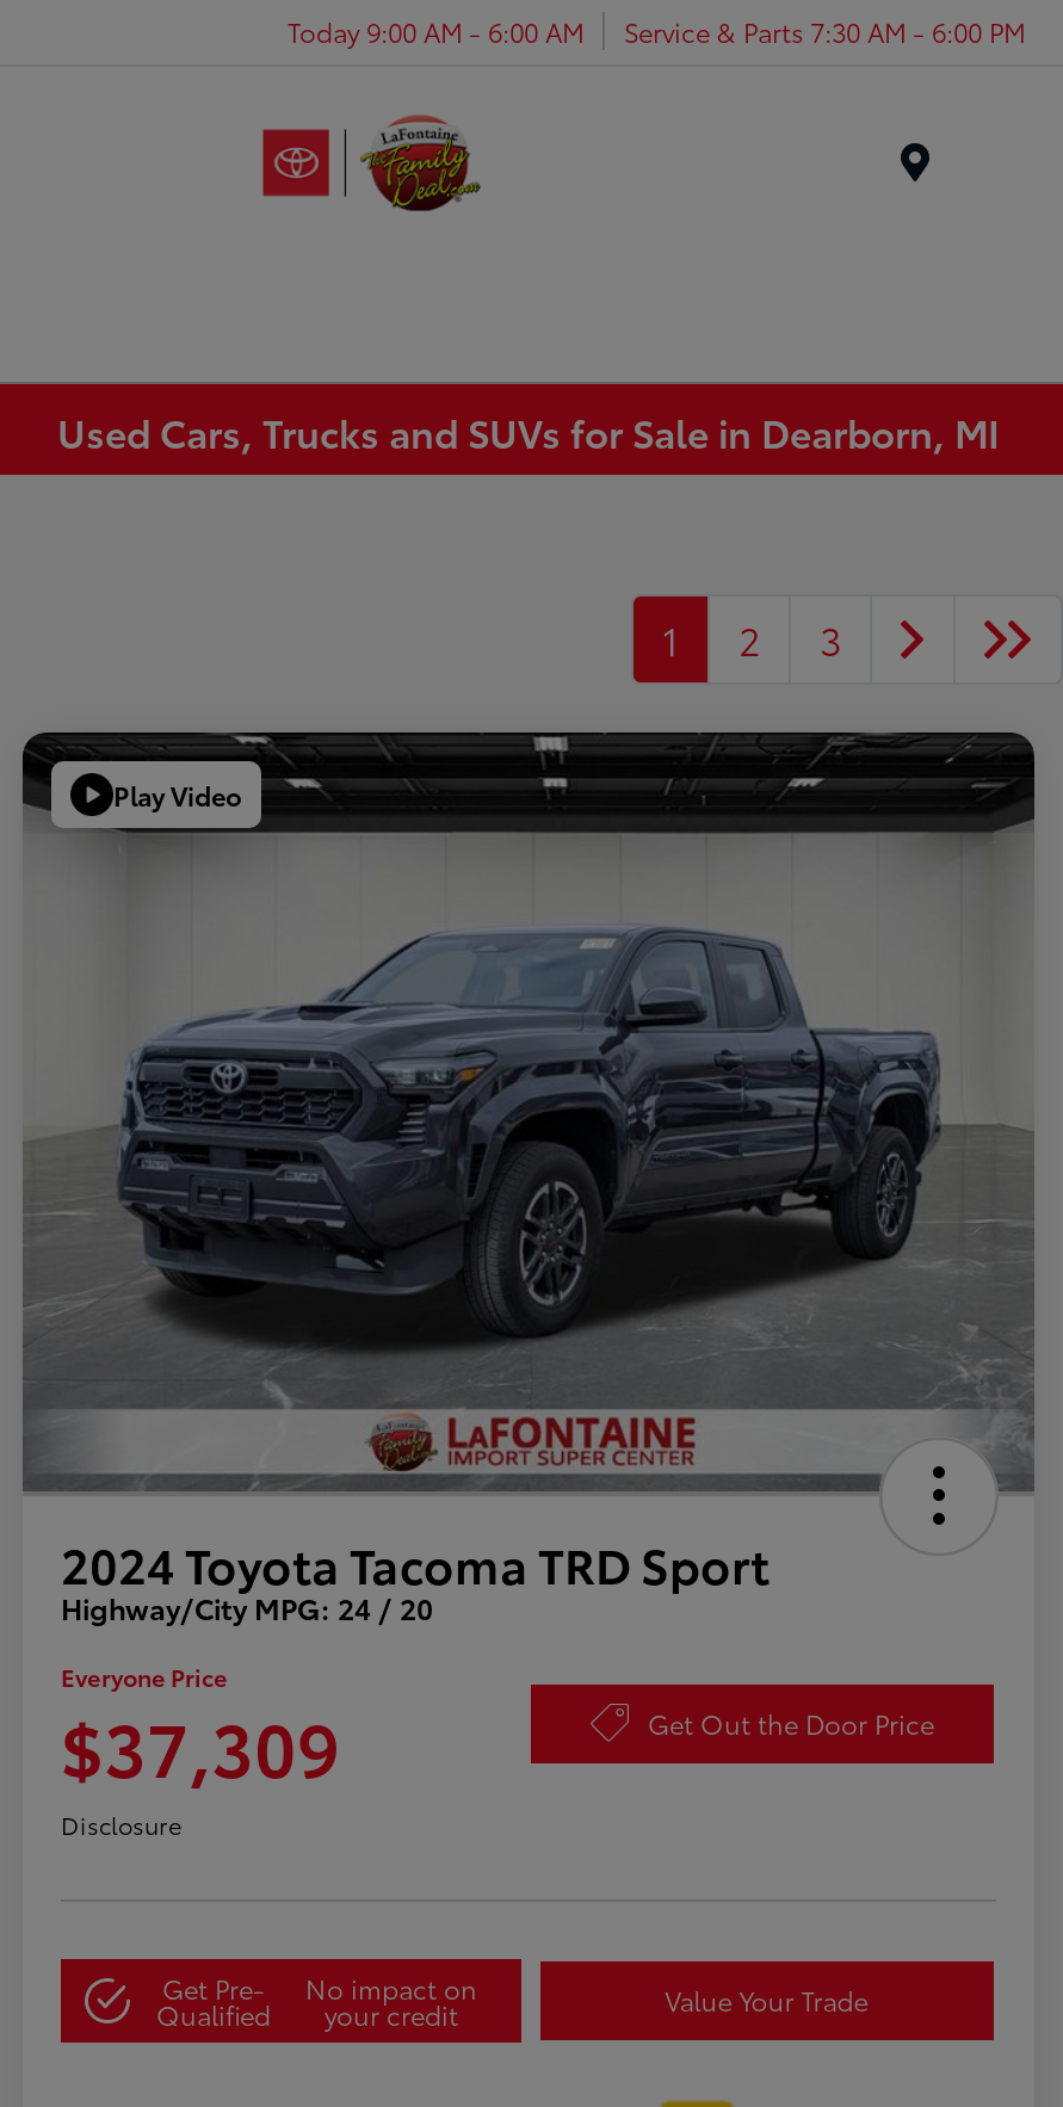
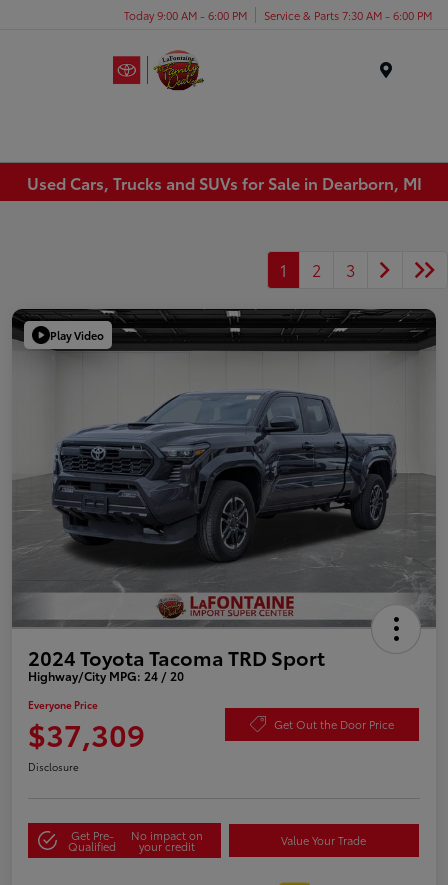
- Today 9:00 AM - 6:00 AM Service & Parts 7:30 AM - 6:00 PM
+ Today 9:00 AM - 6:00 PM Service & Parts 7:30 AM - 6:00 PM
